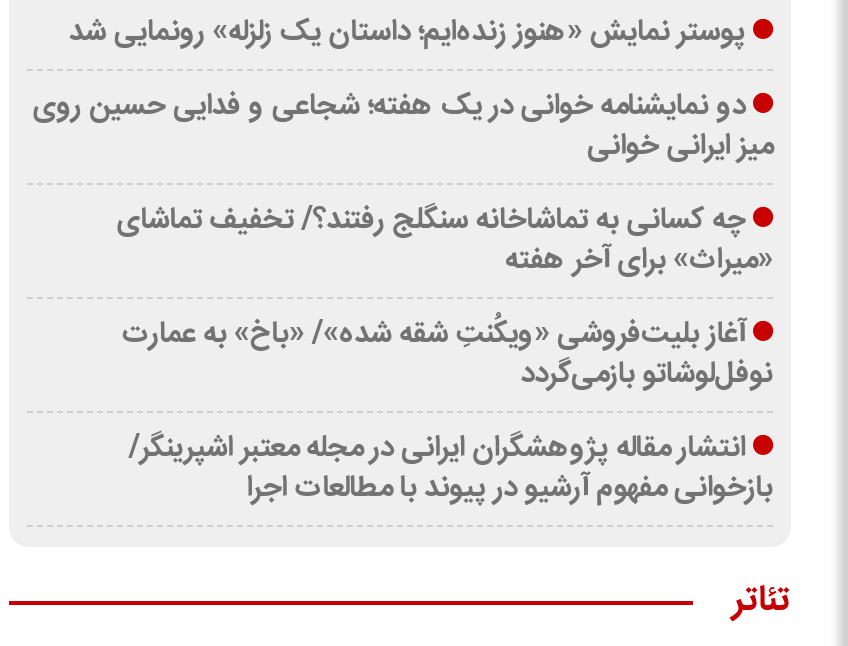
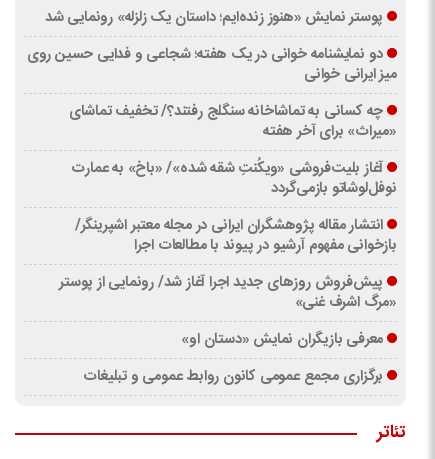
+ پیش‌فروش روزهای جدید اجرا آغاز شد/ رونمایی از پوستر
+ «مرگ اشرف غنی»
+ معرفی بازیگران نمایش «دستان او»
+ برگزاری مجمع عمومی کانون روابط عمومی و تبلیغات
